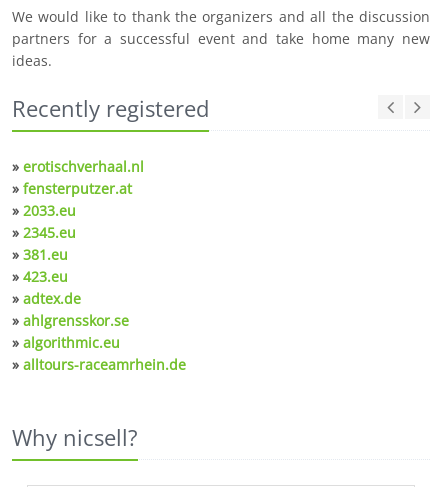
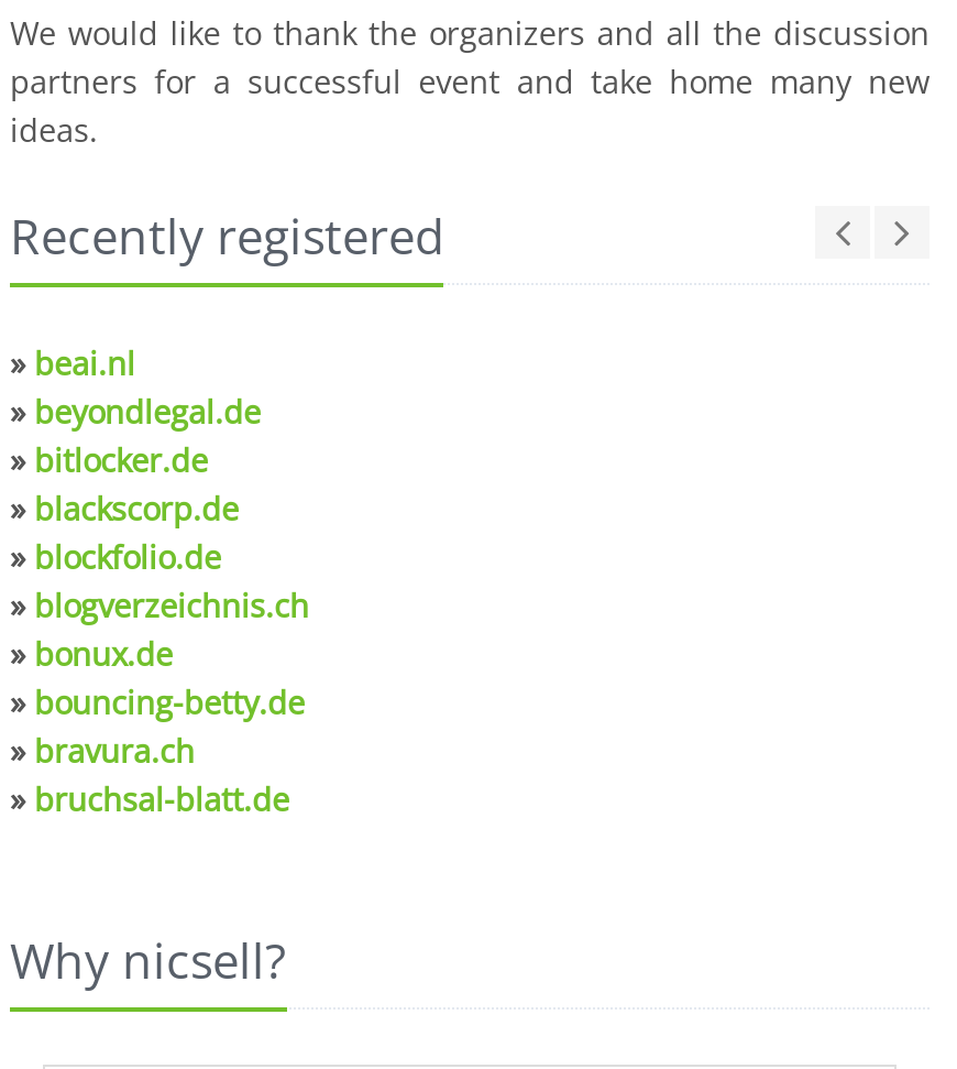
- » erotischverhaal.nl
- » fensterputzer.at
- » 2033.eu
- » 2345.eu
- » 381.eu
- » 423.eu
- » adtex.de
- » ahlgrensskor.se
- » algorithmic.eu
- » alltours-raceamrhein.de
+ » beai.nl
+ » beyondlegal.de
+ » bitlocker.de
+ » blackscorp.de
+ » blockfolio.de
+ » blogverzeichnis.ch
+ » bonux.de
+ » bouncing-betty.de
+ » bravura.ch
+ » bruchsal-blatt.de
